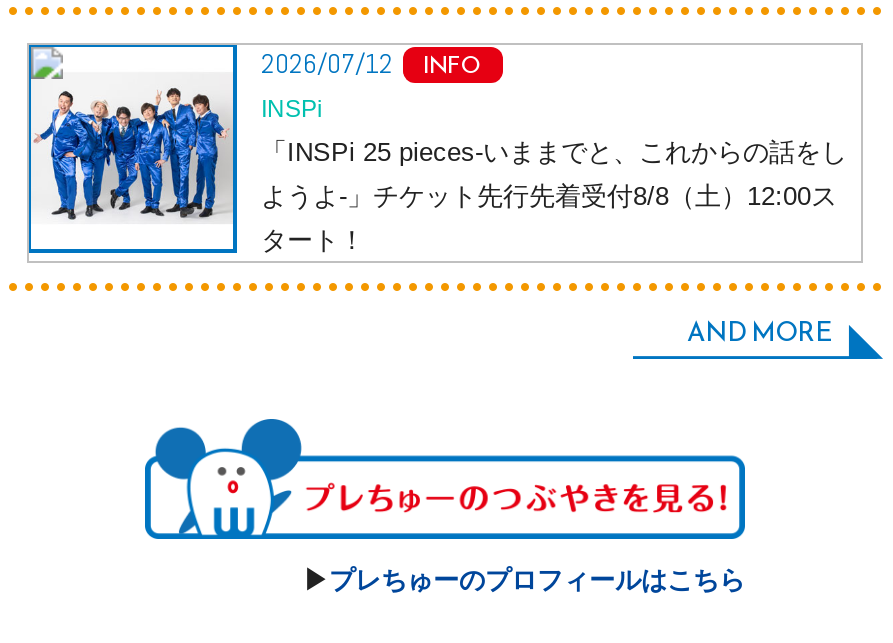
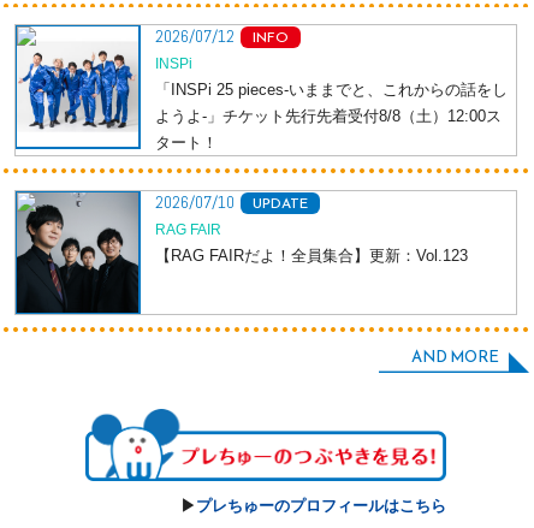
+ [image]
+ 2026/07/10
+ UPDATE
+ RAG FAIR
+ 【RAG FAIRだよ！全員集合】更新：Vol.123
